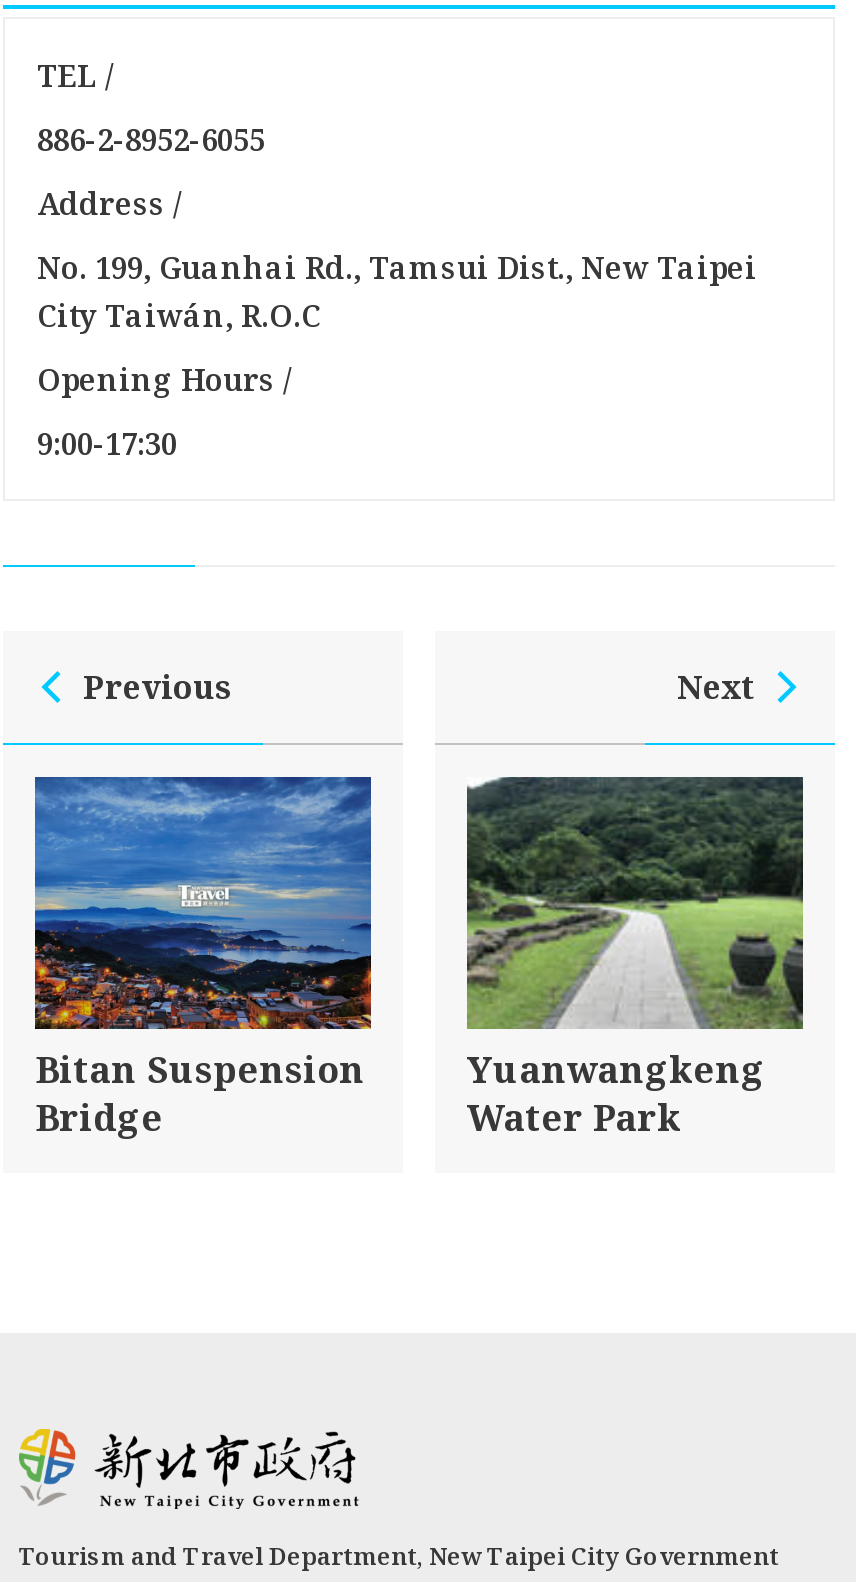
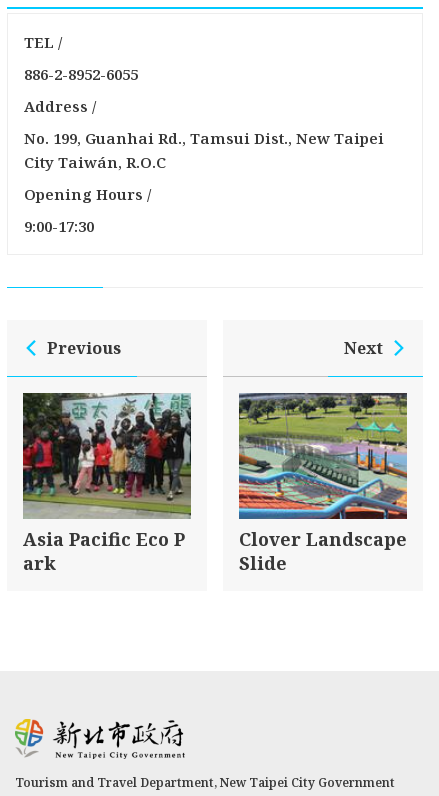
- [image]
- Bitan Suspension
- Bridge
+ [image]
+ Asia Pacific Eco P
+ ark

- [image]
- Yuanwangkeng
- Water Park
+ [image]
+ Clover Landscape
+ Slide
